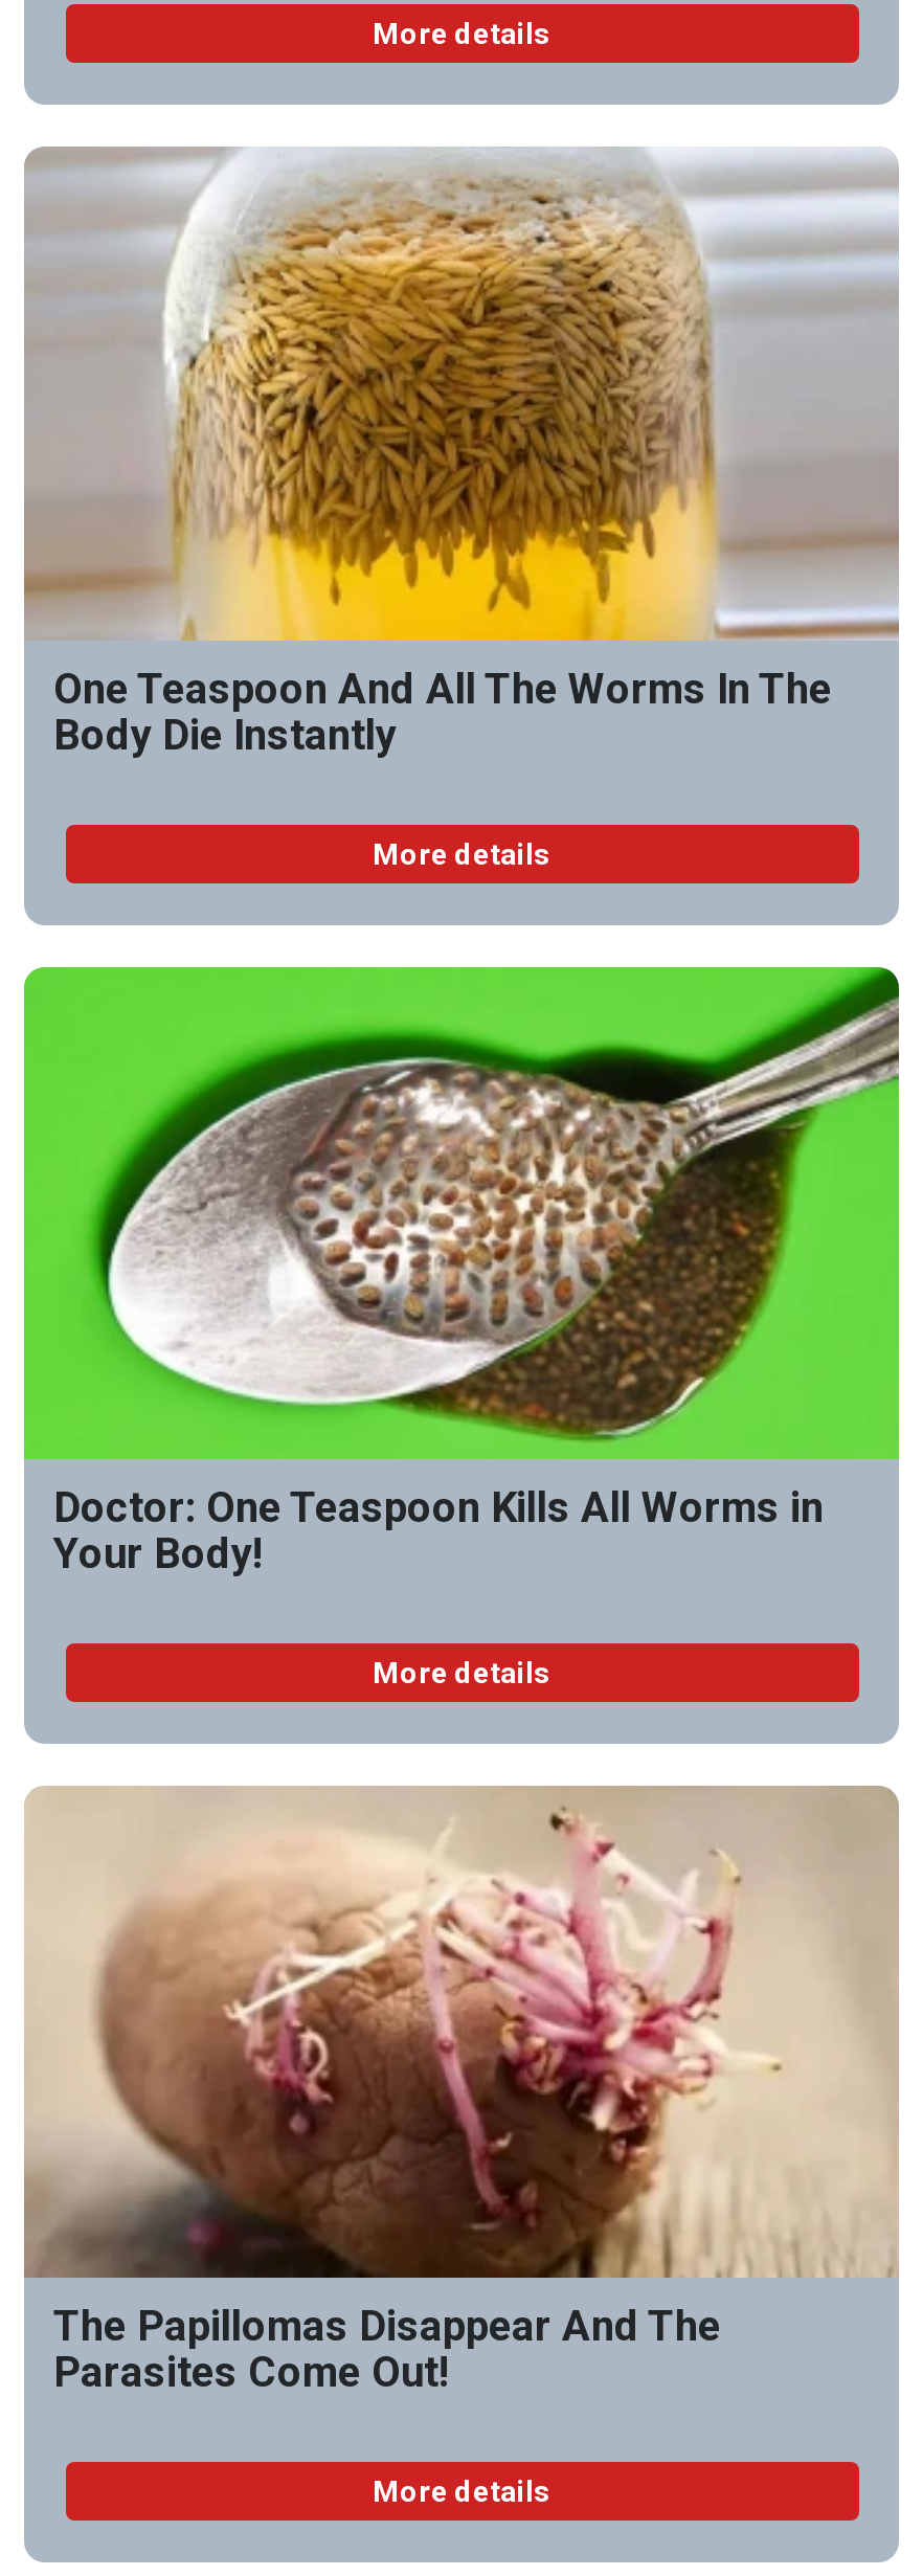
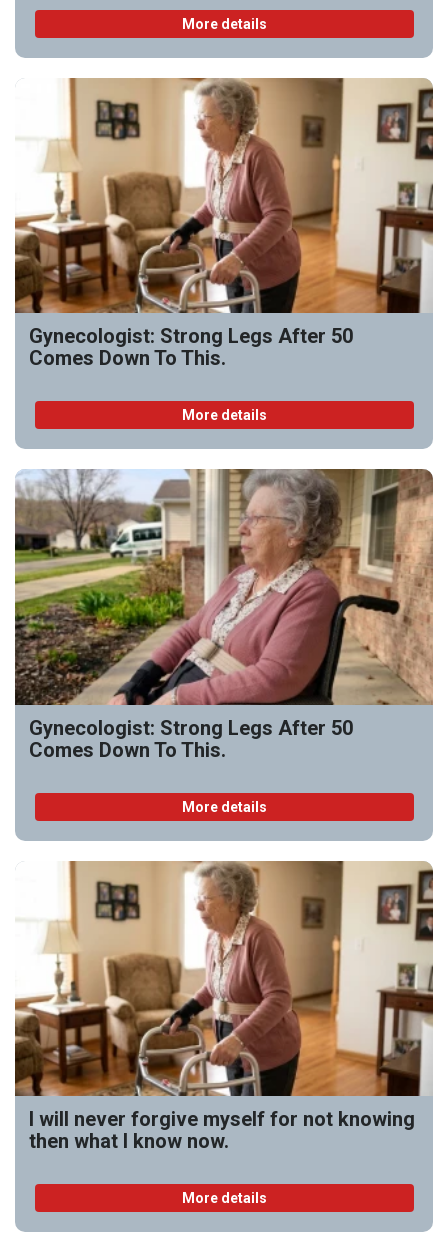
- [image]
- One Teaspoon And All The Worms In The
- Body Die Instantly
+ [image]
+ Gynecologist: Strong Legs After 50
+ Comes Down To This.

- [image]
- Doctor: One Teaspoon Kills All Worms in
- Your Body!
+ [image]
+ Gynecologist: Strong Legs After 50
+ Comes Down To This.

- [image]
- The Papillomas Disappear And The
- Parasites Come Out!
+ [image]
+ I will never forgive myself for not knowing
+ then what I know now.
